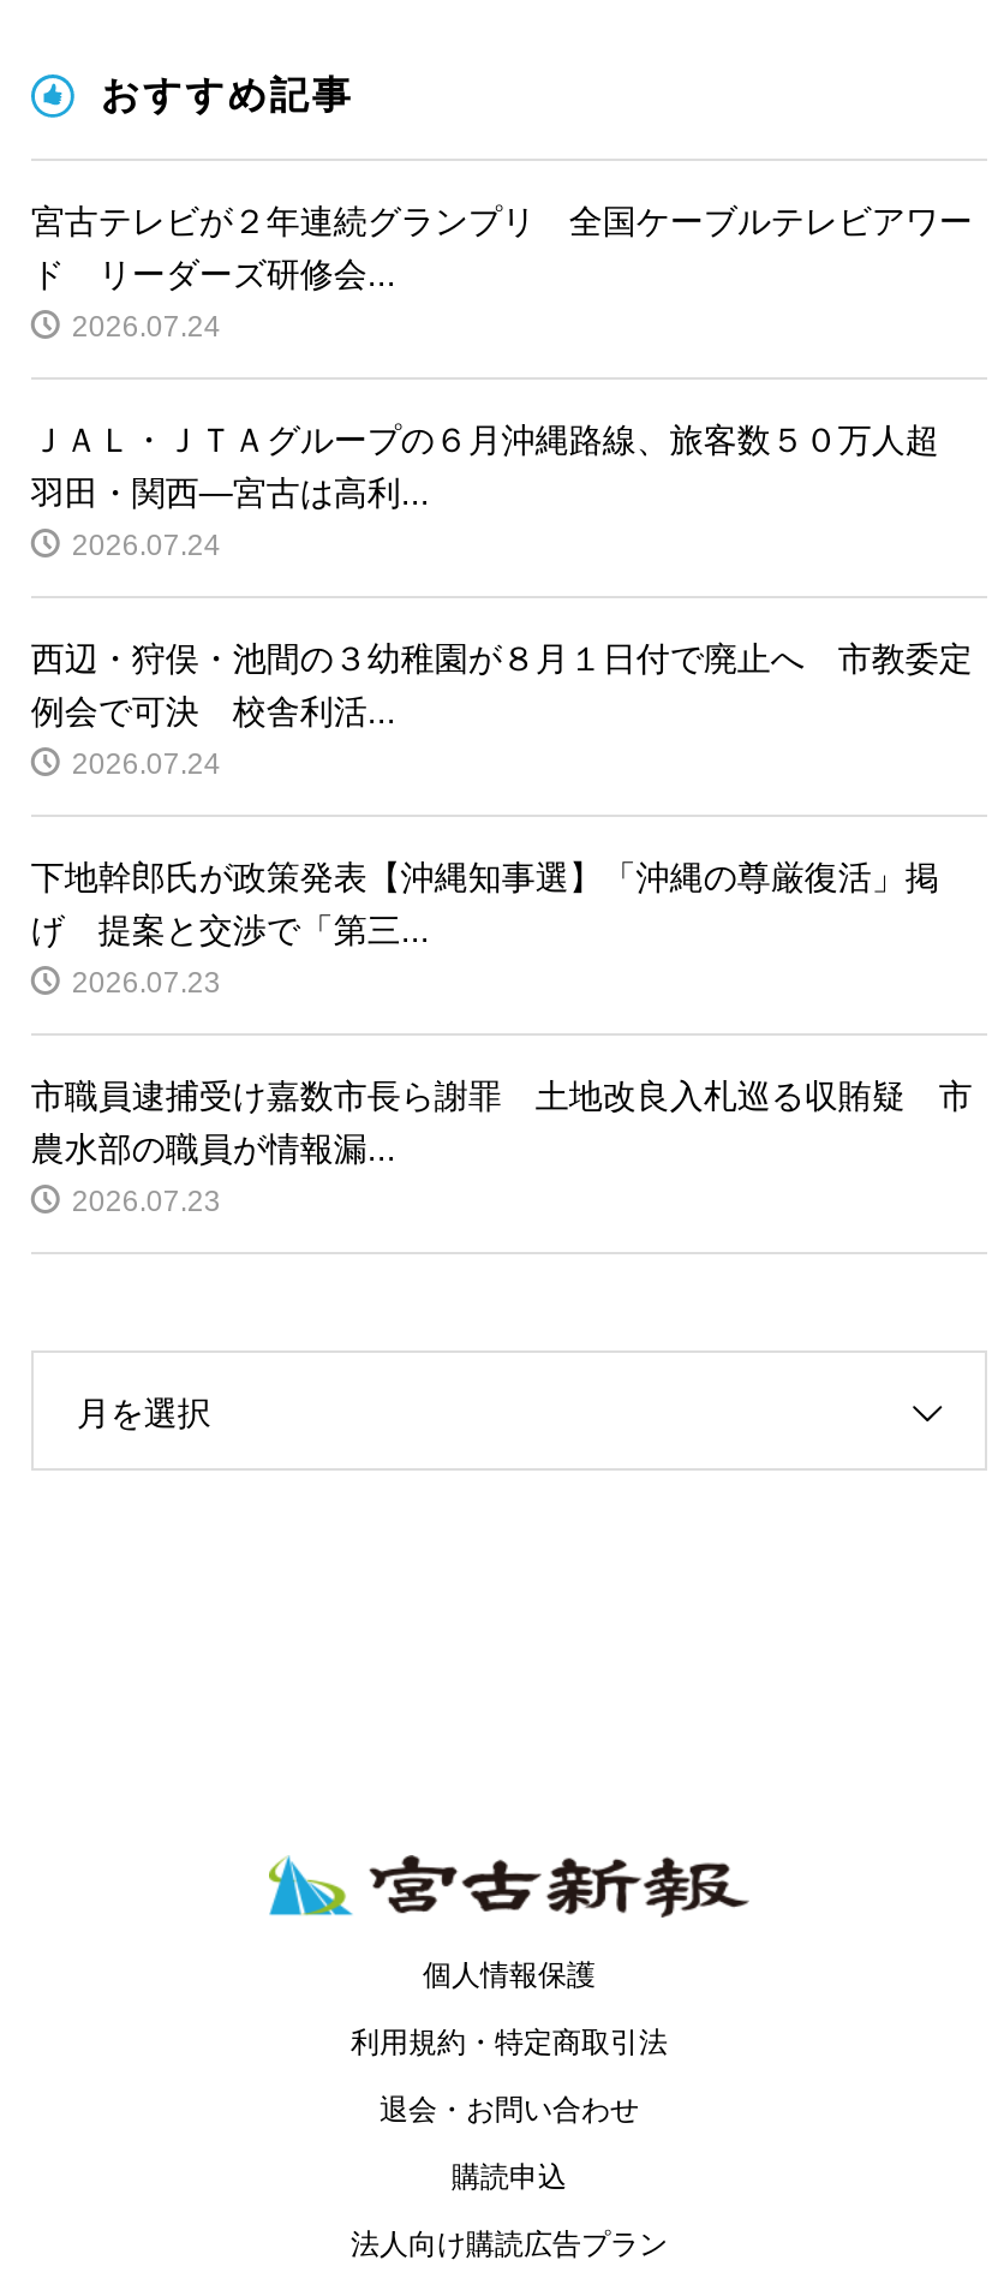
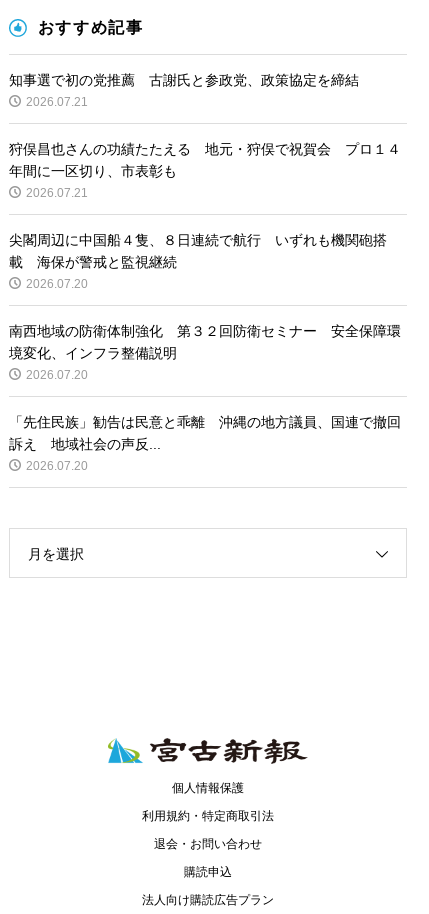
- 宮古テレビが２年連続グランプリ 全国ケーブルテレビアワー
- ド リーダーズ研修会...
- 2026.07.24
+ 知事選で初の党推薦 古謝氏と参政党、政策協定を締結
+ 2026.07.21

- ＪＡＬ・ＪＴＡグループの６月沖縄路線、旅客数５０万人超
- 羽田・関西―宮古は高利...
- 2026.07.24
+ 狩俣昌也さんの功績たたえる 地元・狩俣で祝賀会 プロ１４
+ 年間に一区切り、市表彰も
+ 2026.07.21

- 西辺・狩俣・池間の３幼稚園が８月１日付で廃止へ 市教委定
- 例会で可決 校舎利活...
- 2026.07.24
+ 尖閣周辺に中国船４隻、８日連続で航行 いずれも機関砲搭
+ 載 海保が警戒と監視継続
+ 2026.07.20

- 下地幹郎氏が政策発表【沖縄知事選】「沖縄の尊厳復活」掲
- げ 提案と交渉で「第三...
- 2026.07.23
+ 南西地域の防衛体制強化 第３２回防衛セミナー 安全保障環
+ 境変化、インフラ整備説明
+ 2026.07.20

- 市職員逮捕受け嘉数市長ら謝罪 土地改良入札巡る収賄疑 市
- 農水部の職員が情報漏...
- 2026.07.23
+ 「先住民族」勧告は民意と乖離 沖縄の地方議員、国連で撤回
+ 訴え 地域社会の声反...
+ 2026.07.20
